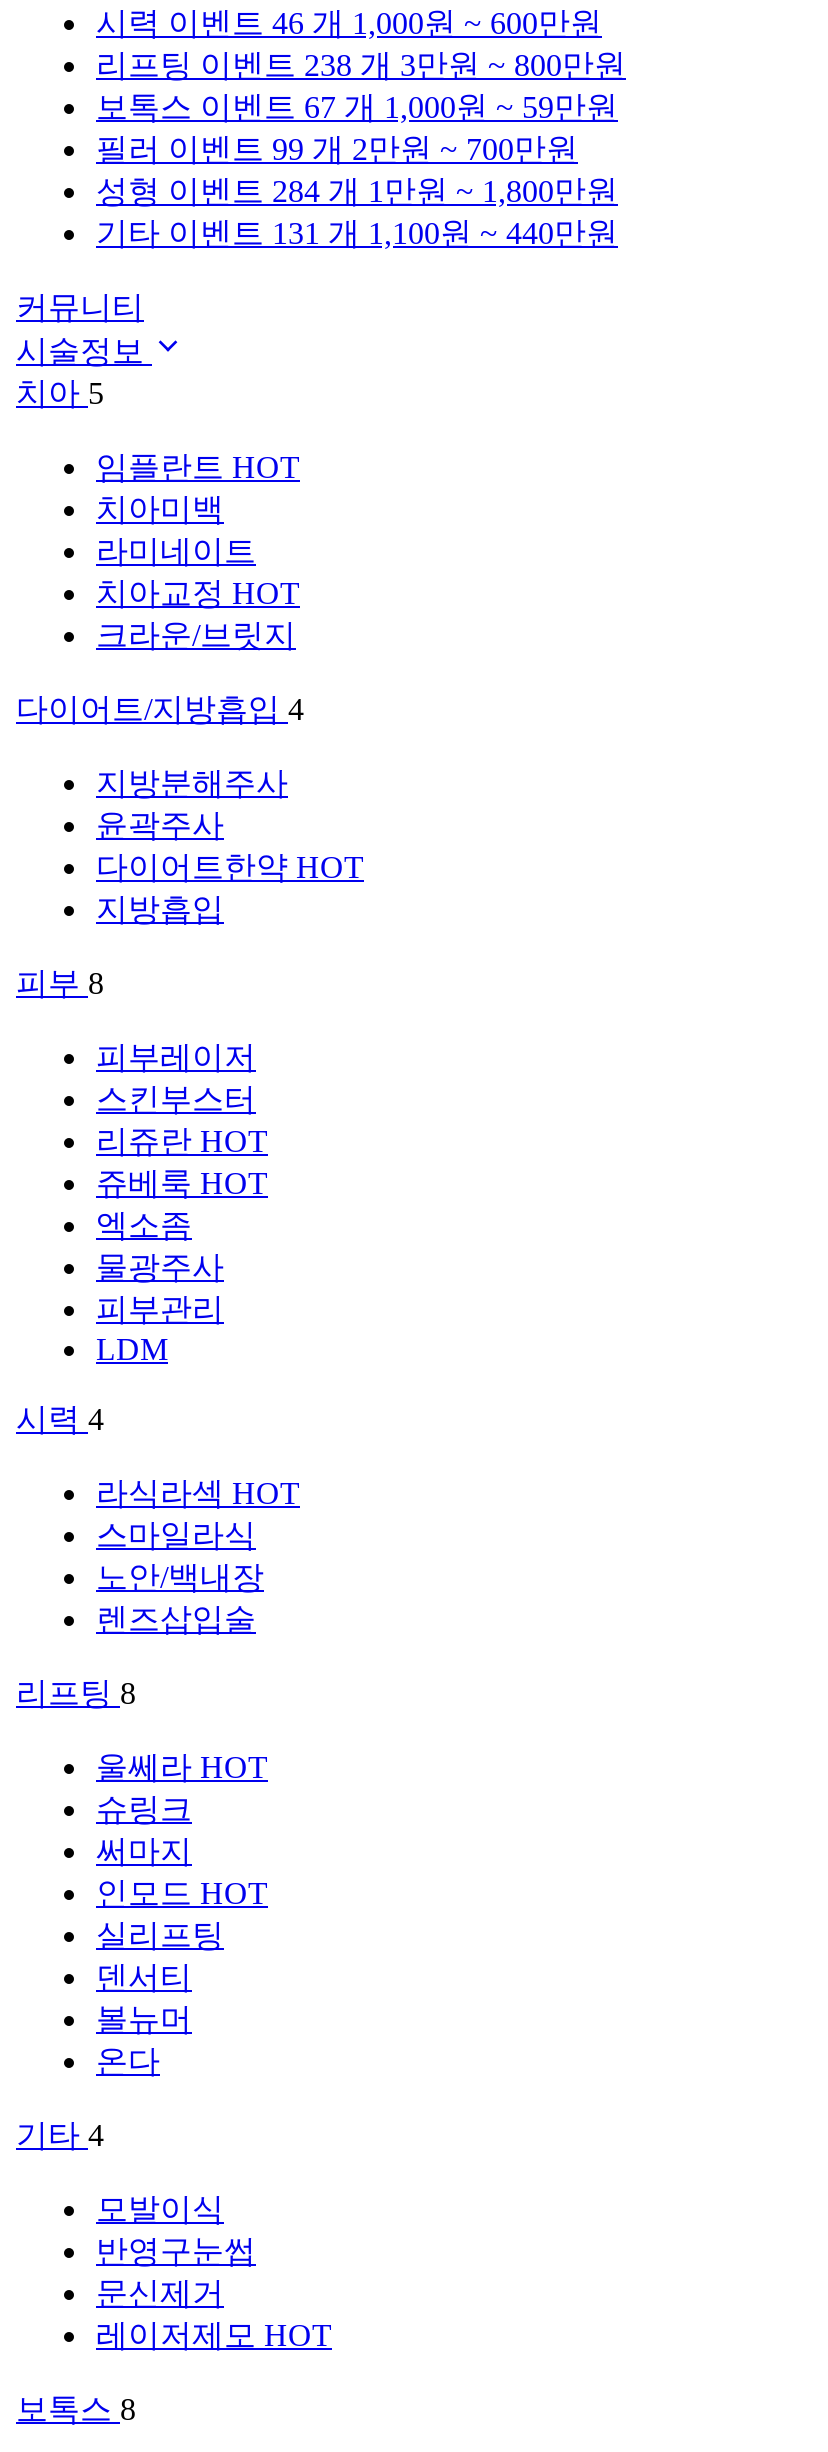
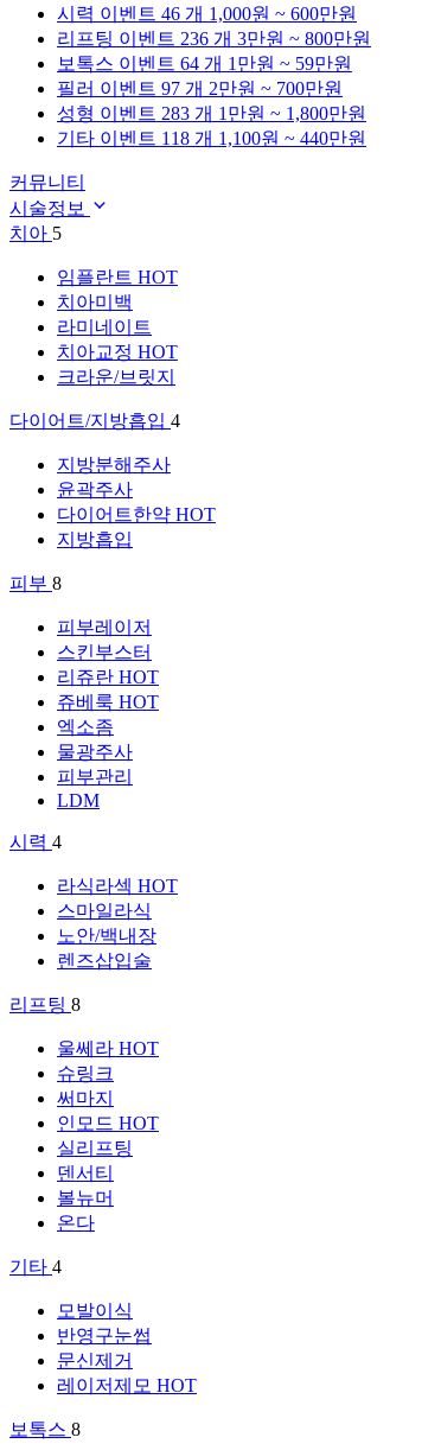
- 리프팅 이벤트 238 개 3만원 ~ 800만원
+ 리프팅 이벤트 236 개 3만원 ~ 800만원

- 보톡스 이벤트 67 개 1,000원 ~ 59만원
+ 보톡스 이벤트 64 개 1만원 ~ 59만원

- 필러 이벤트 99 개 2만원 ~ 700만원
+ 필러 이벤트 97 개 2만원 ~ 700만원

- 성형 이벤트 284 개 1만원 ~ 1,800만원
+ 성형 이벤트 283 개 1만원 ~ 1,800만원

- 기타 이벤트 131 개 1,100원 ~ 440만원
+ 기타 이벤트 118 개 1,100원 ~ 440만원
